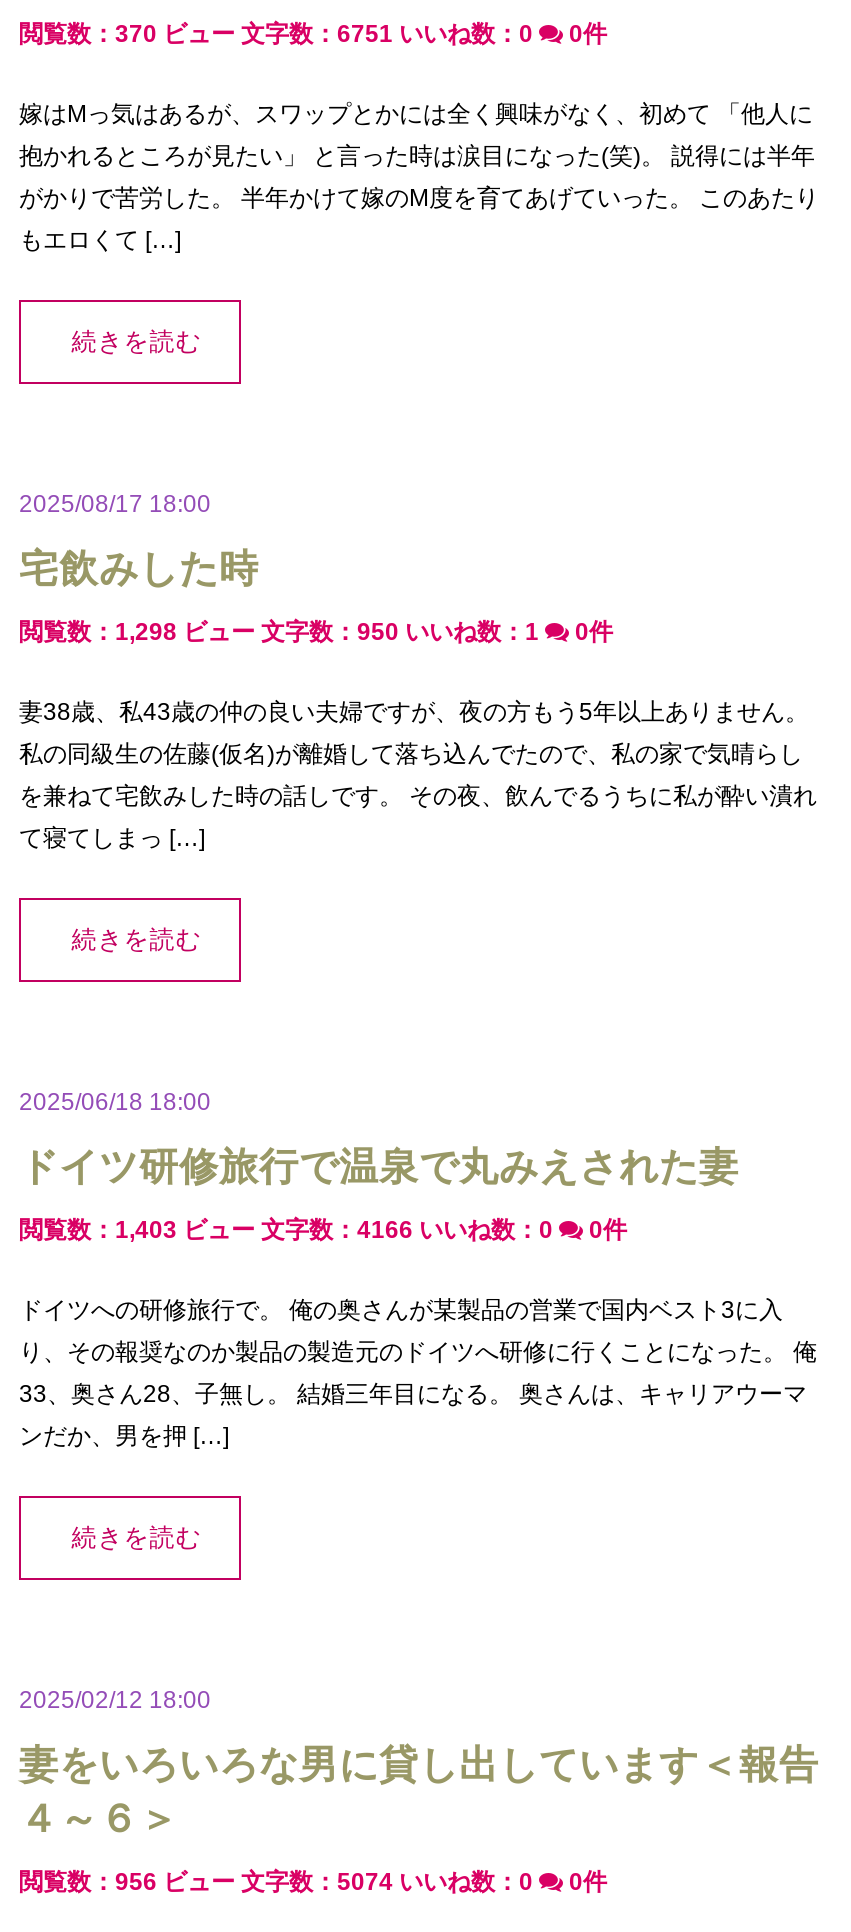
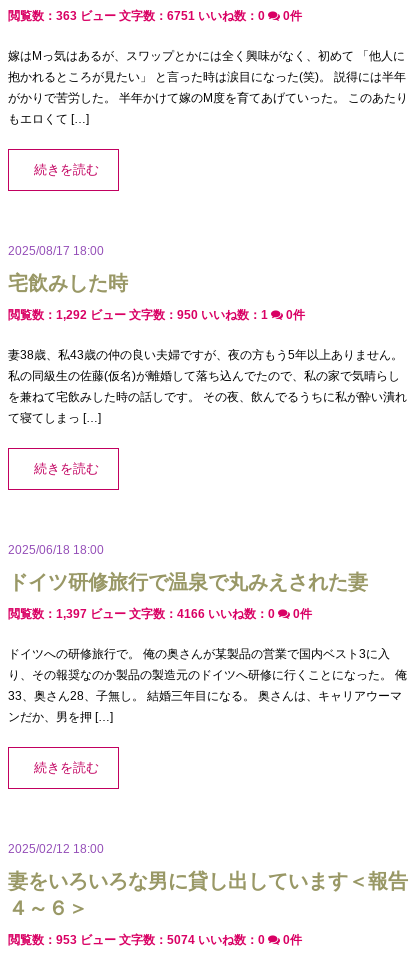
- 閲覧数：370 ビュー 文字数：6751 いいね数：0
+ 閲覧数：363 ビュー 文字数：6751 いいね数：0

- 閲覧数：1,298 ビュー 文字数：950 いいね数：1
+ 閲覧数：1,292 ビュー 文字数：950 いいね数：1

- 閲覧数：1,403 ビュー 文字数：4166 いいね数：0
+ 閲覧数：1,397 ビュー 文字数：4166 いいね数：0

- 閲覧数：956 ビュー 文字数：5074 いいね数：0
+ 閲覧数：953 ビュー 文字数：5074 いいね数：0
